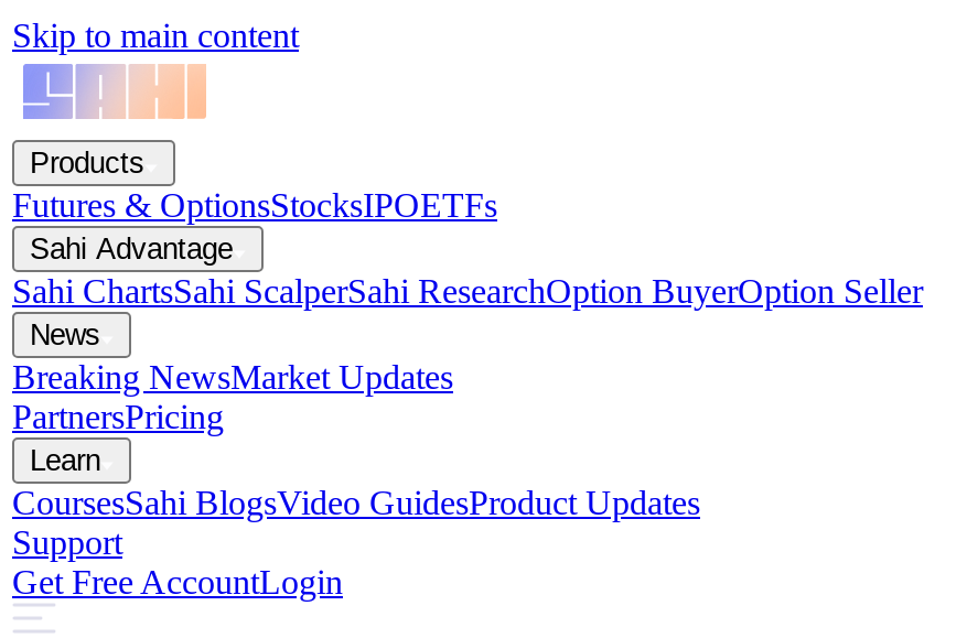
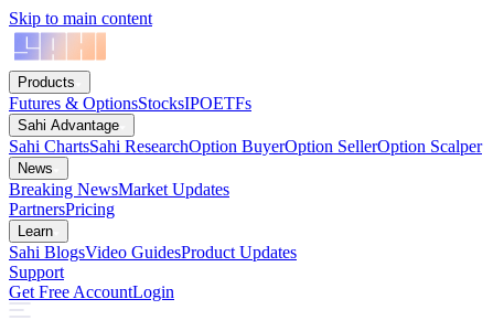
- Sahi ChartsSahi ScalperSahi ResearchOption BuyerOption Seller
+ Sahi ChartsSahi ResearchOption BuyerOption SellerOption Scalper

- CoursesSahi BlogsVideo GuidesProduct Updates
+ Sahi BlogsVideo GuidesProduct Updates
